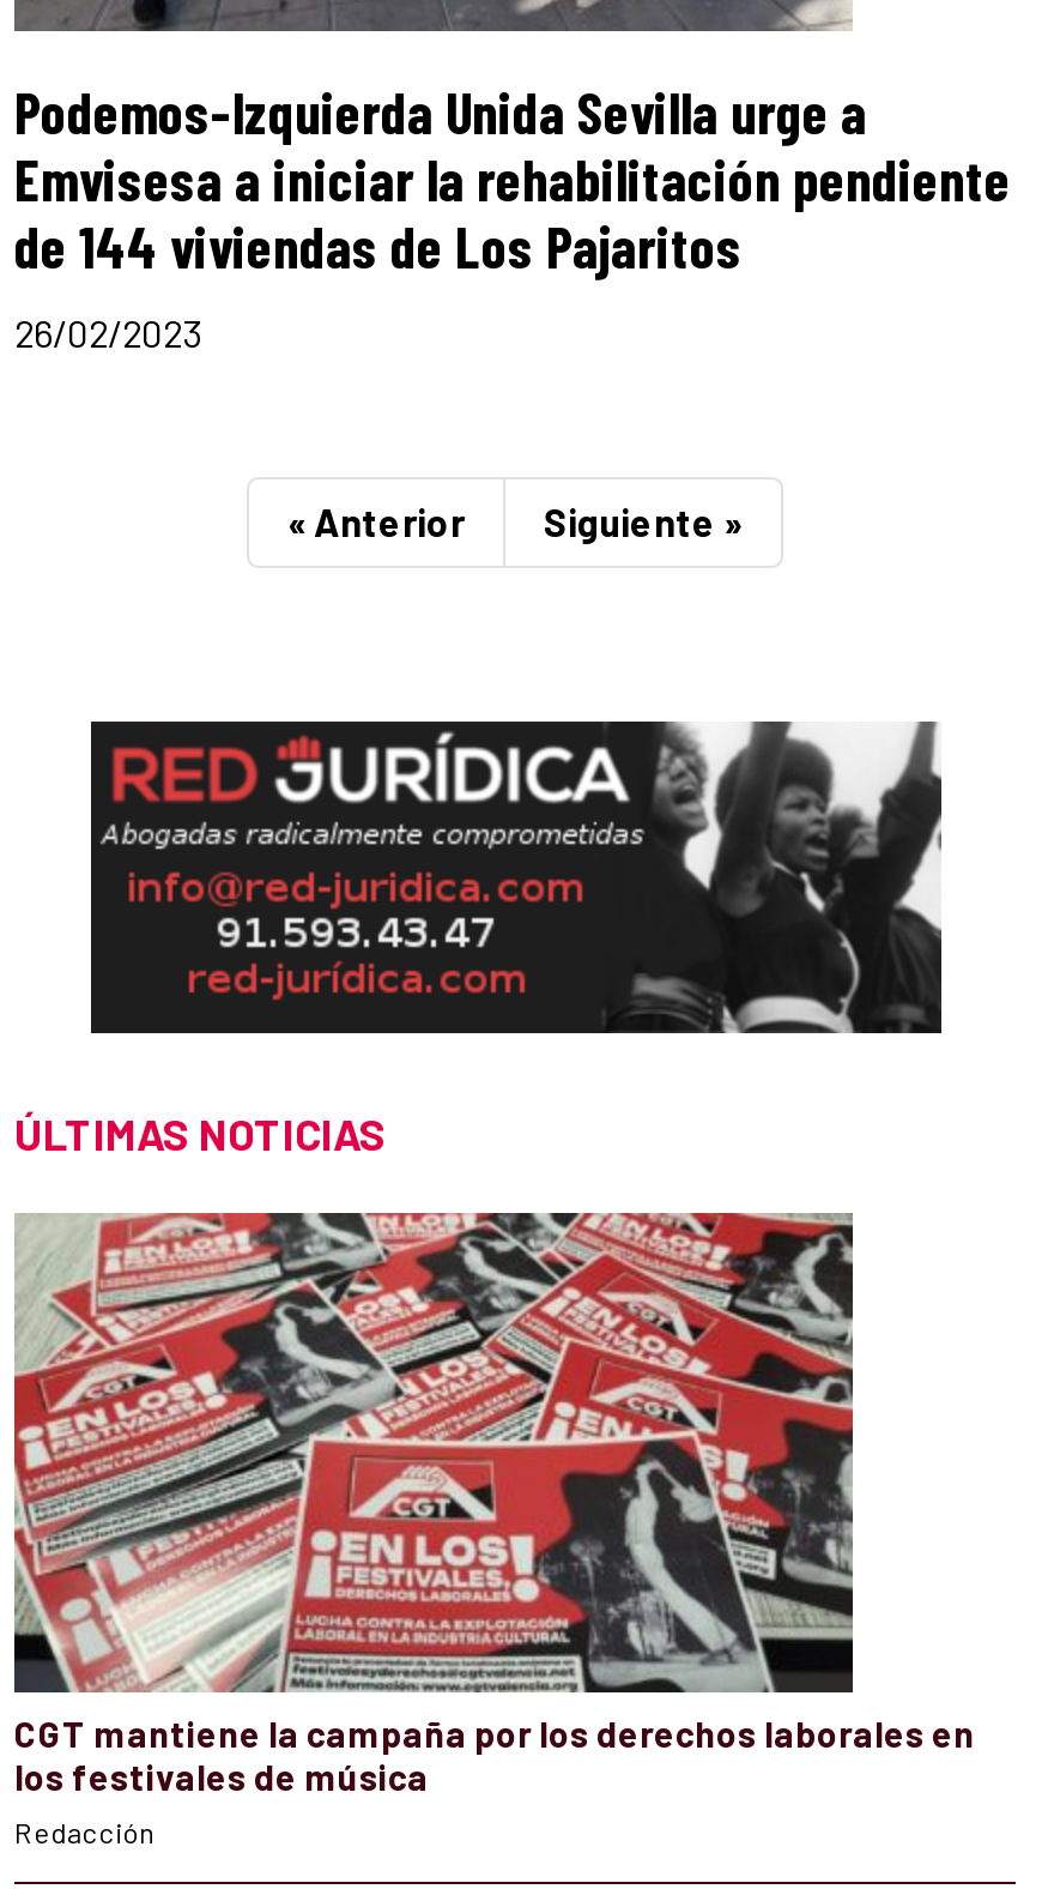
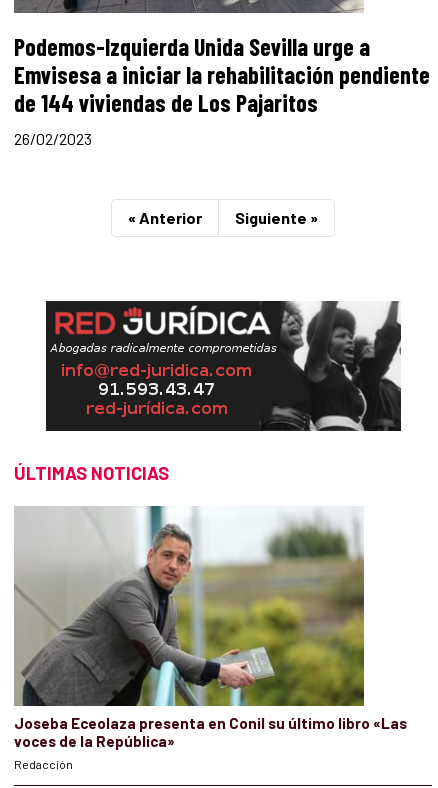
- [image]
- CGT mantiene la campaña por los derechos laborales en
- los festivales de música
+ [image]
+ Joseba Eceolaza presenta en Conil su último libro «Las
+ voces de la República»
